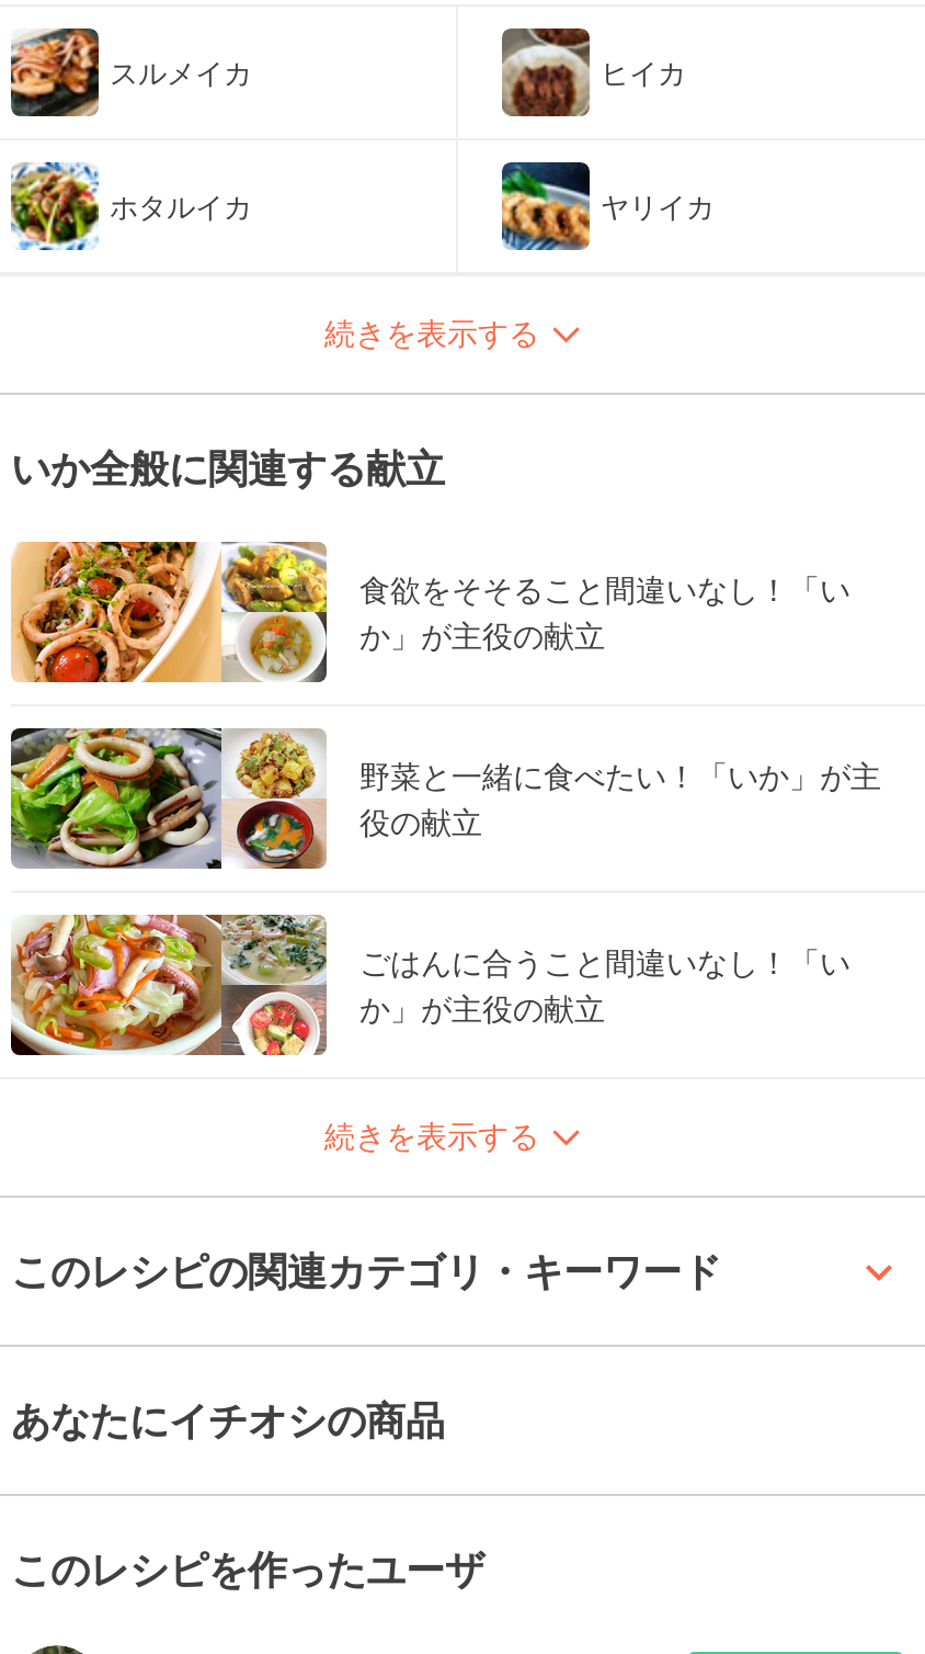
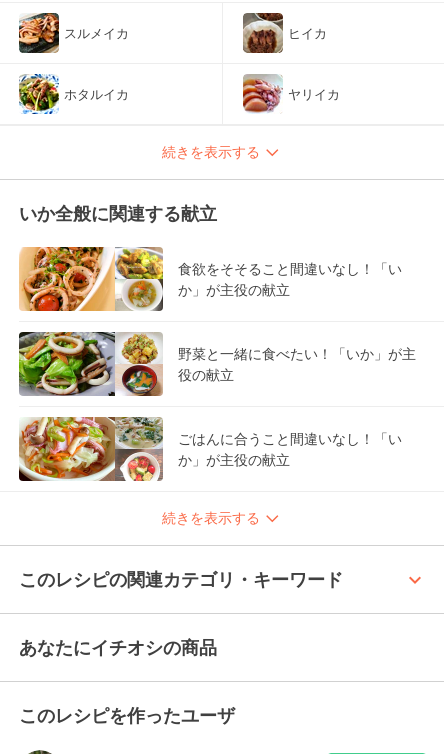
- [image]
+ [image]
